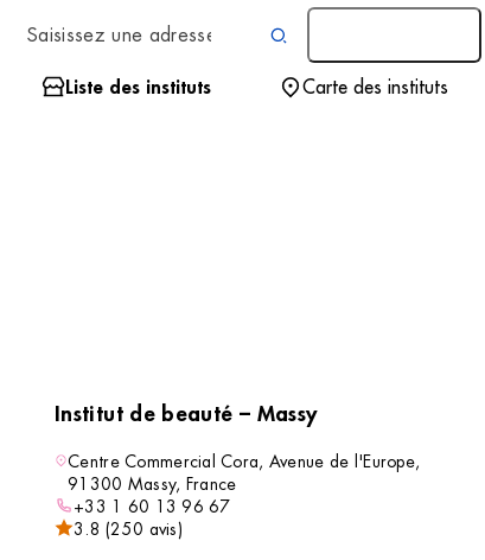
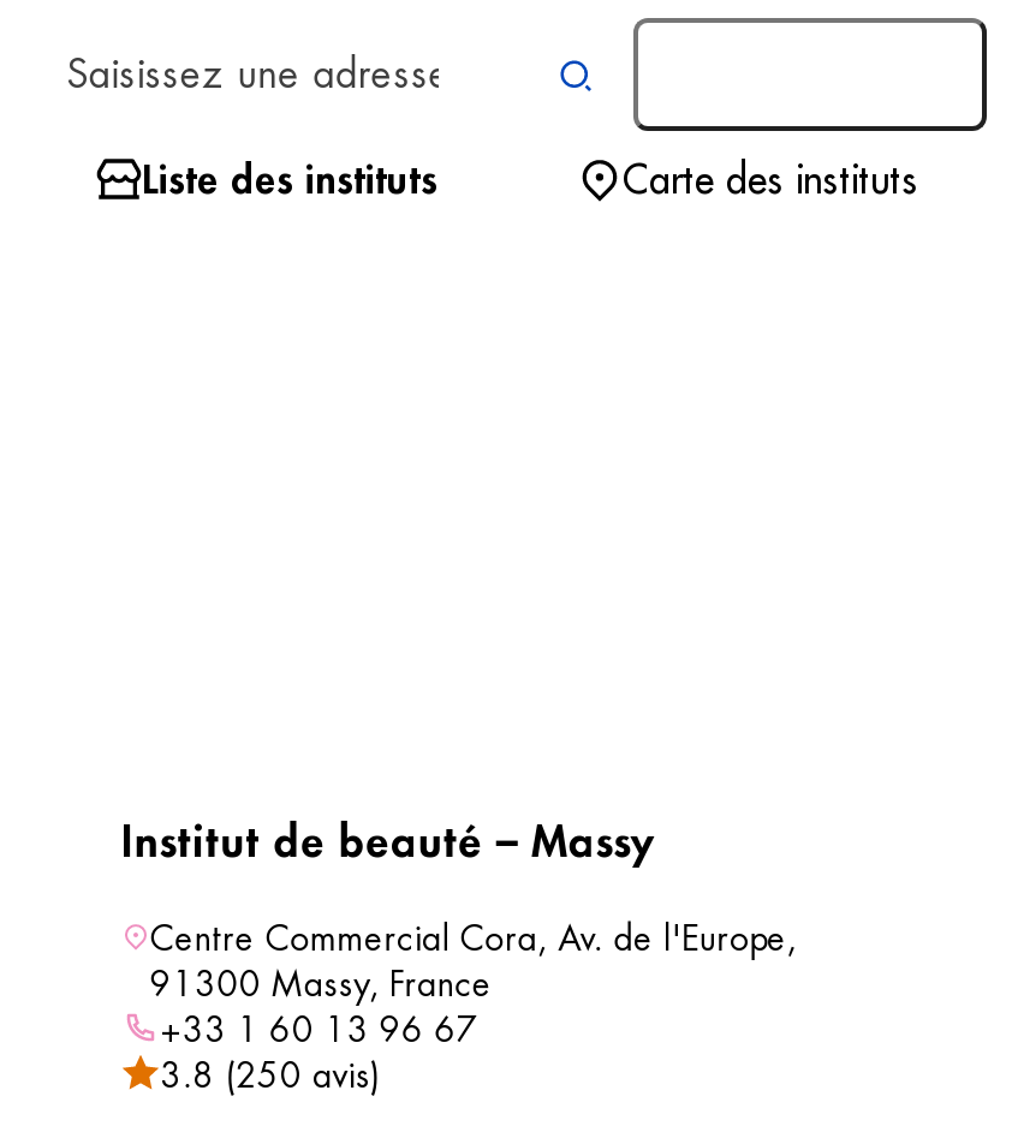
- Centre Commercial Cora, Avenue de l'Europe,
+ Centre Commercial Cora, Av. de l'Europe,
